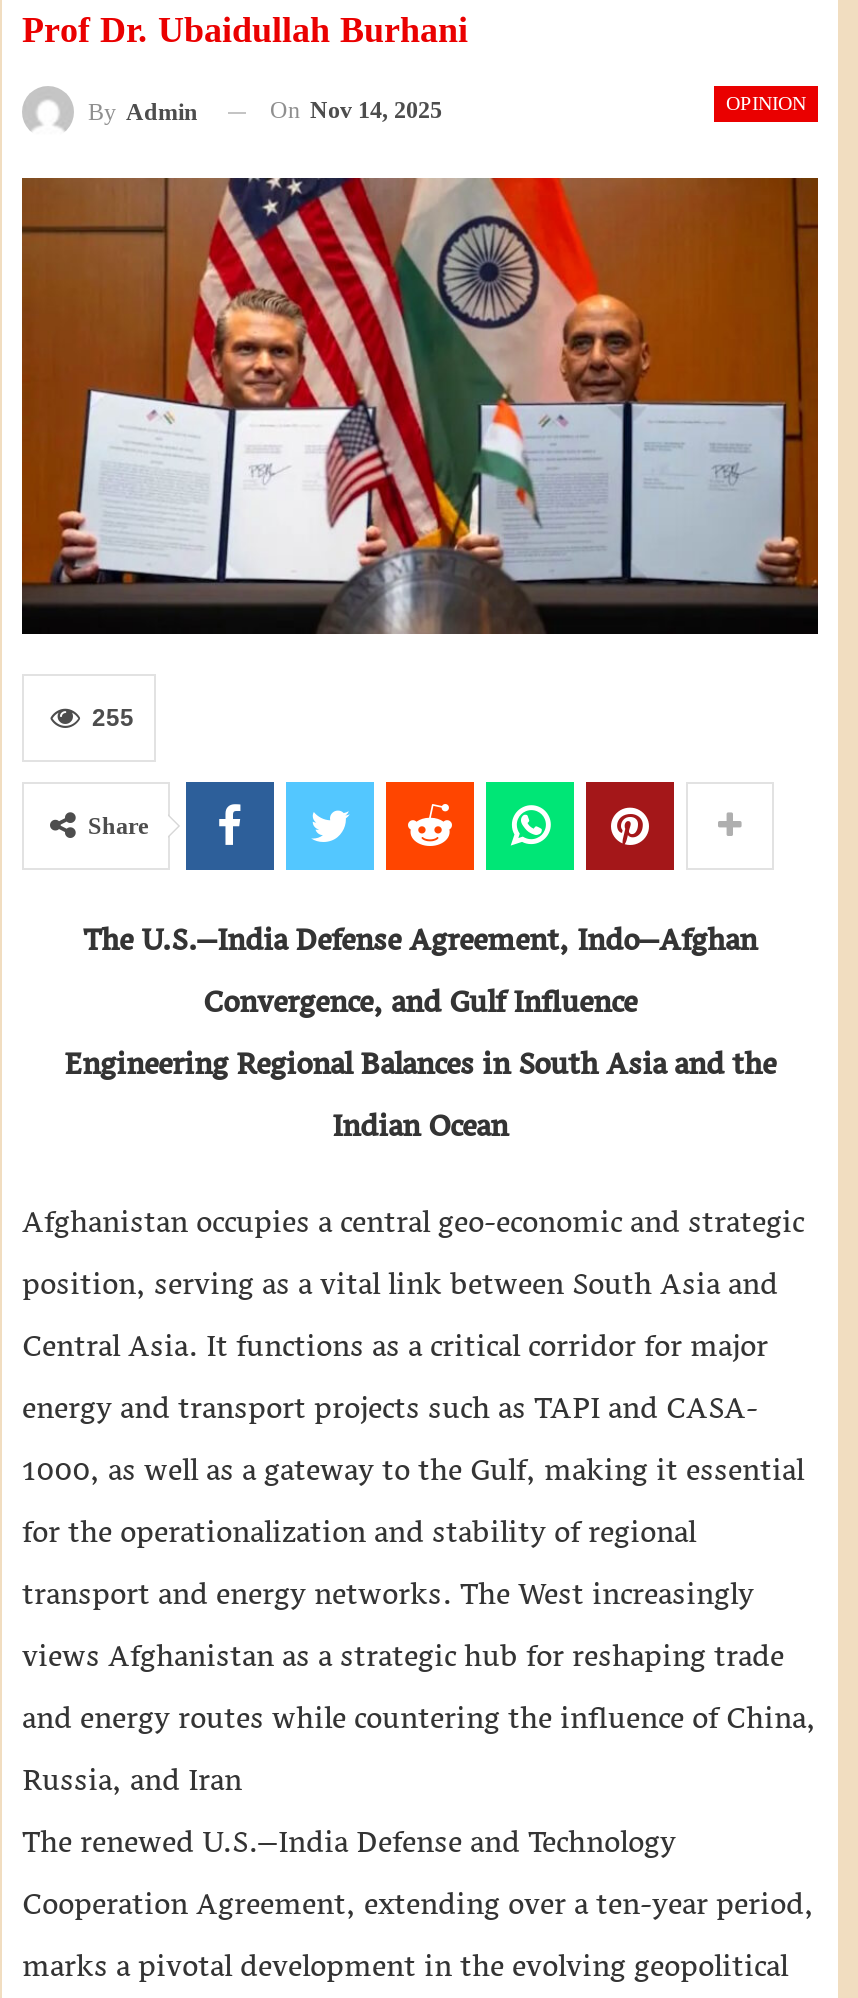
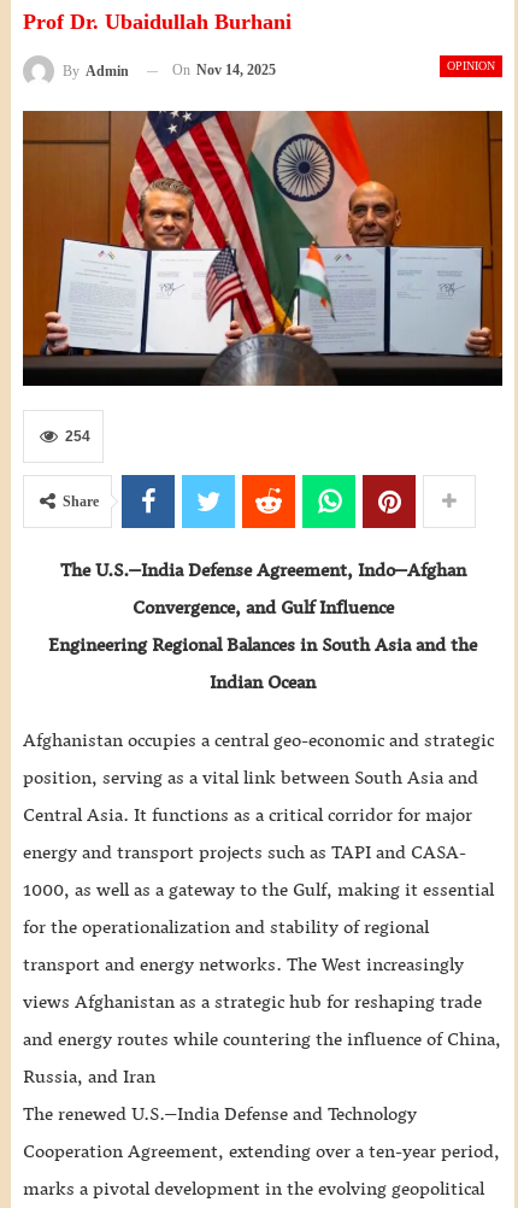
- 255
+ 254
